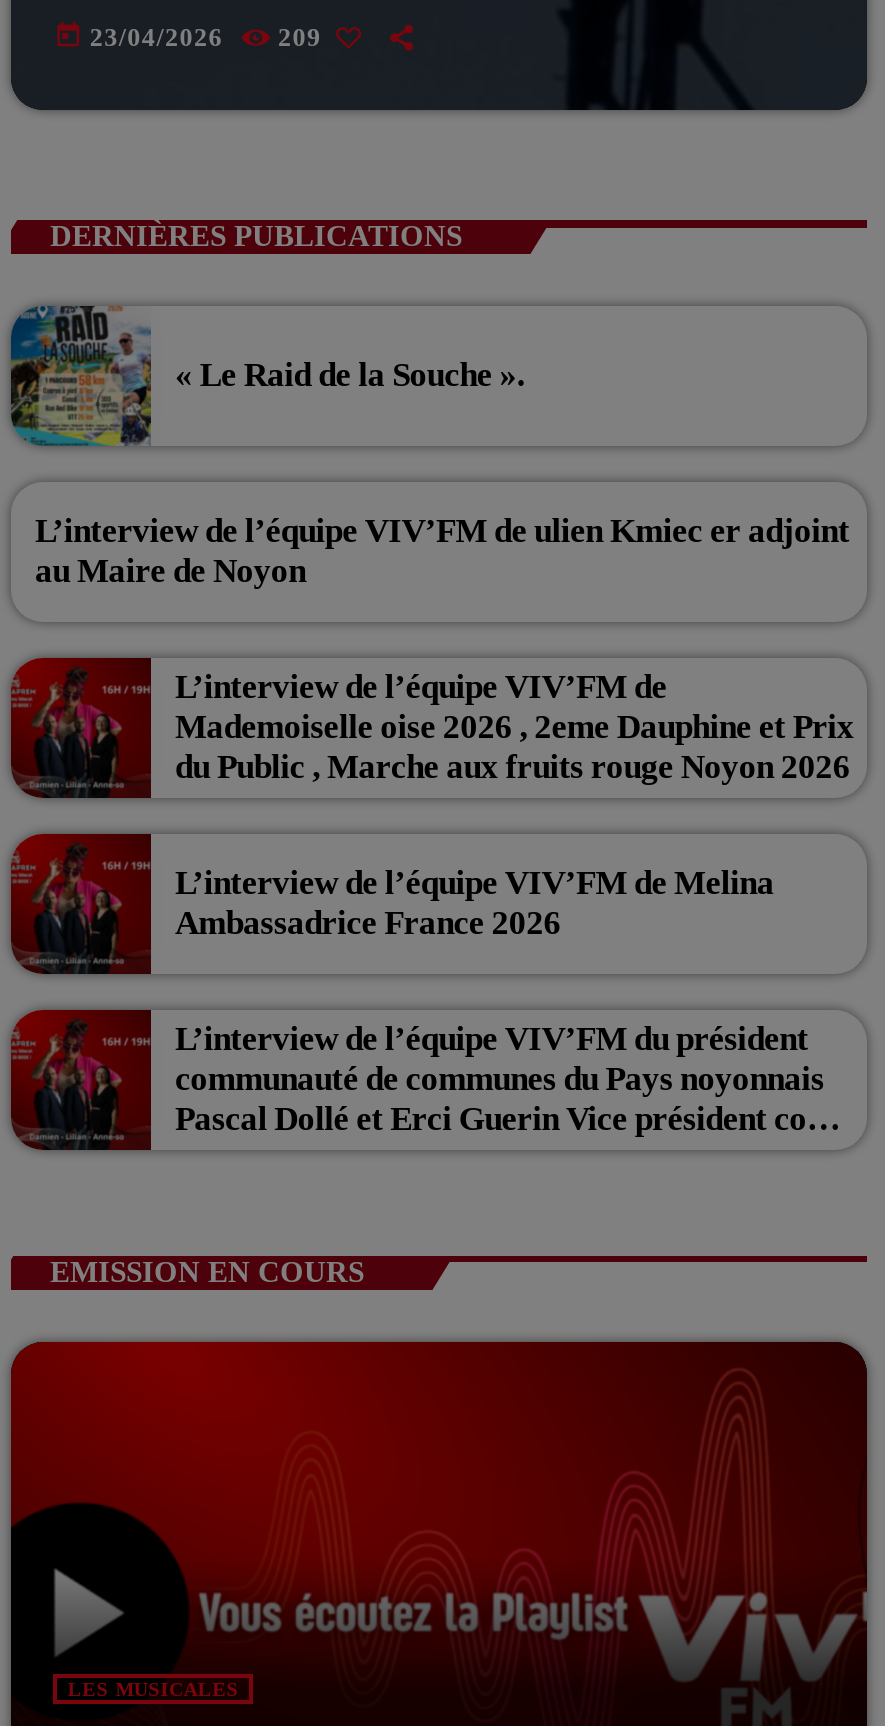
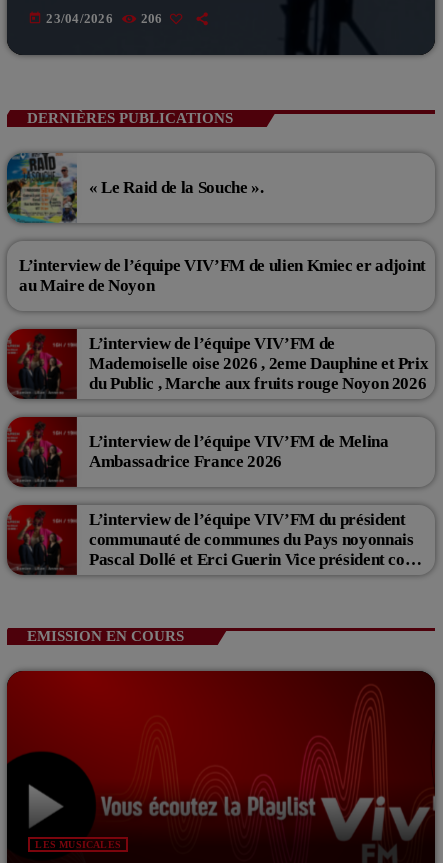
- 209
+ 206
